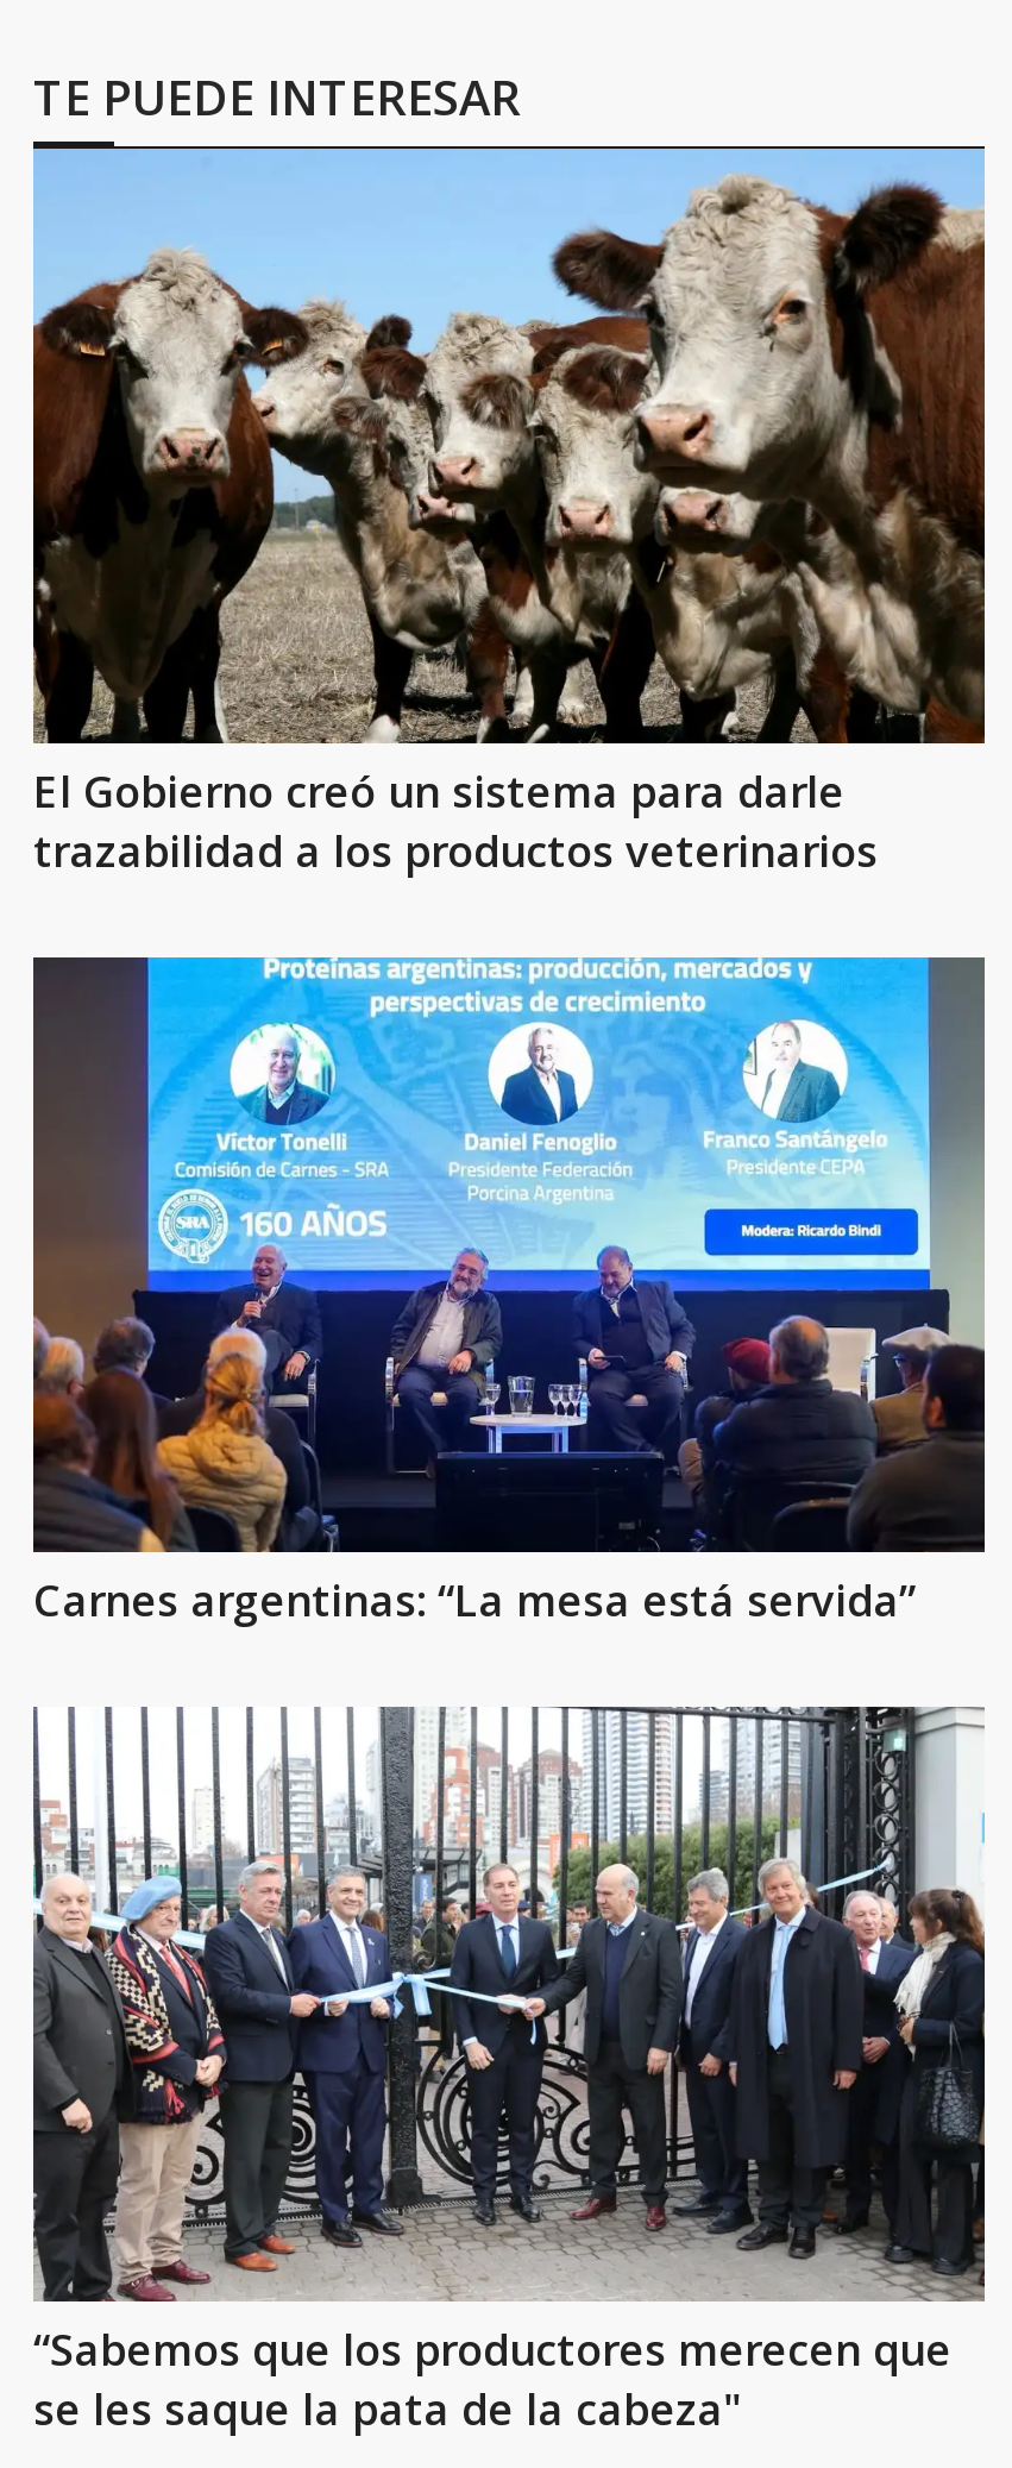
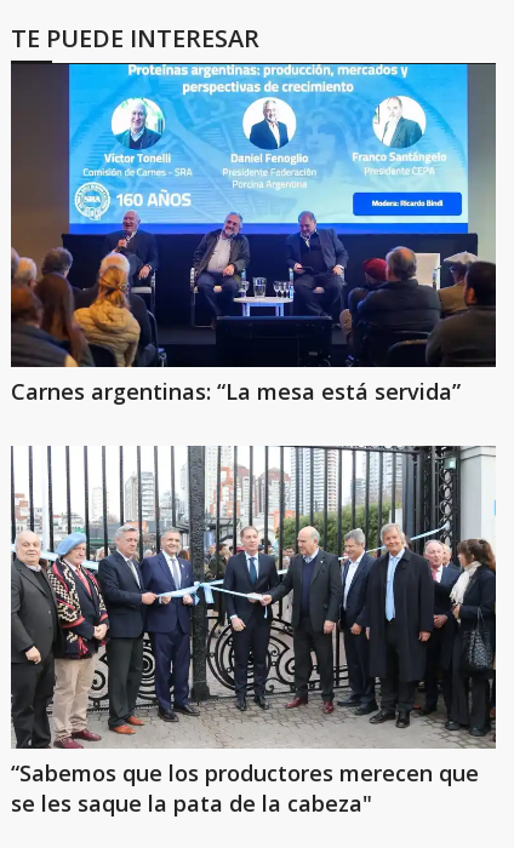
- [image]
- El Gobierno creó un sistema para darle
- trazabilidad a los productos veterinarios
